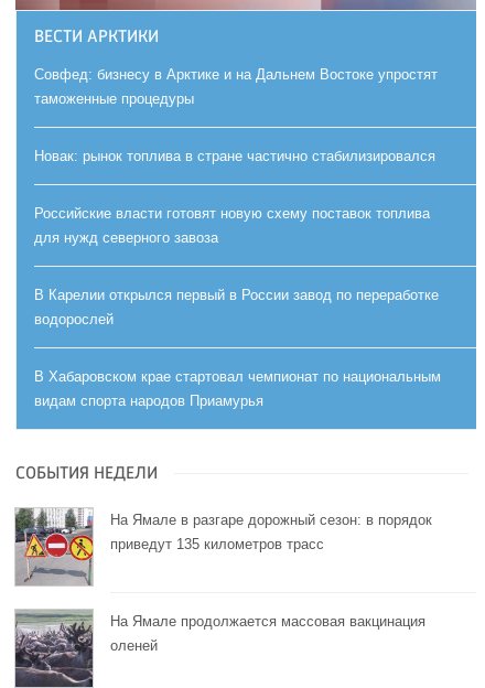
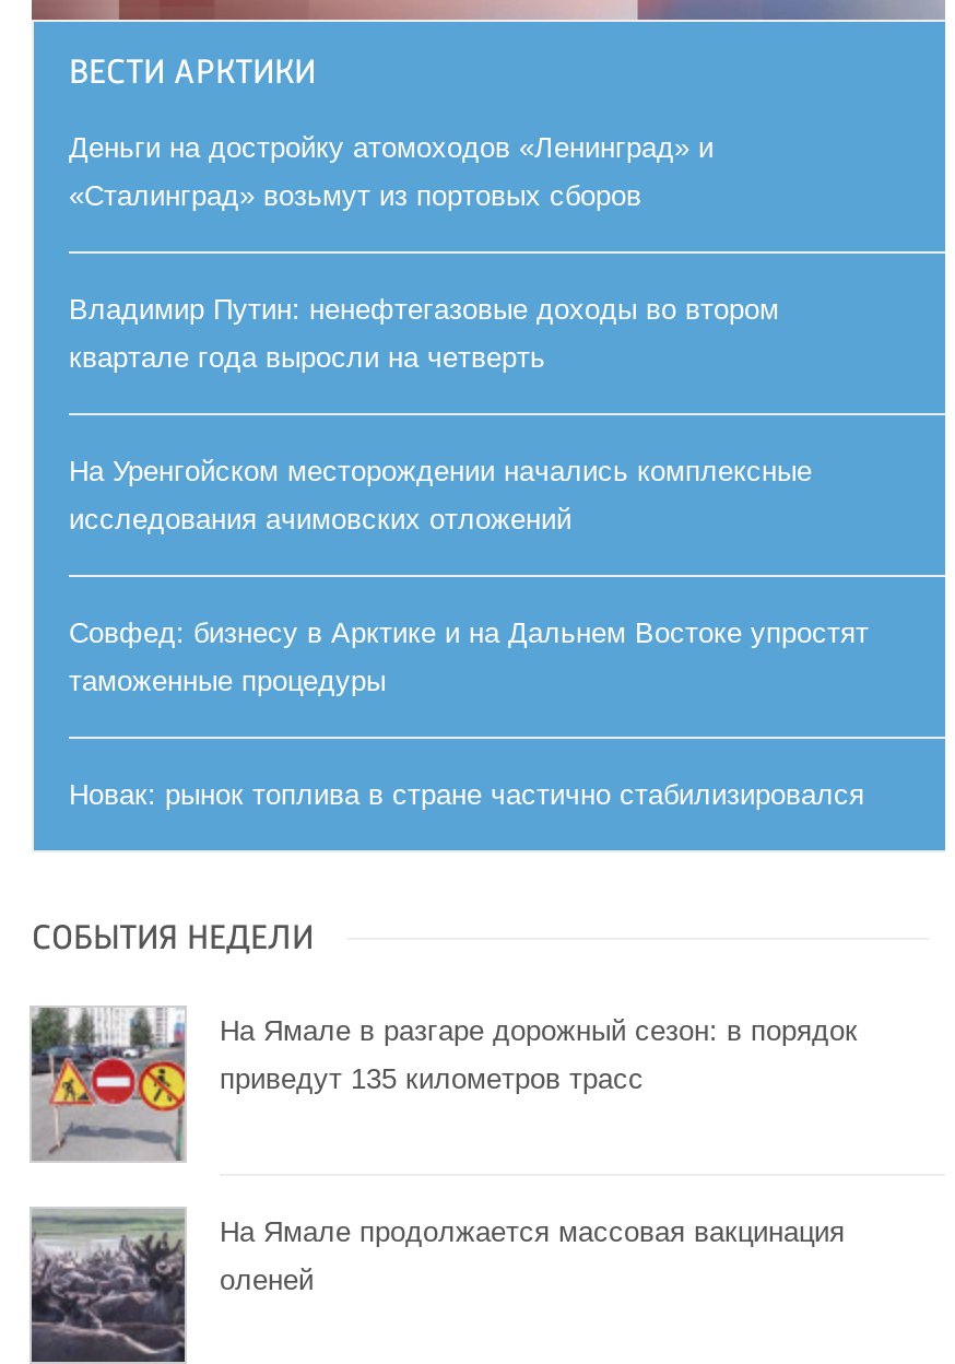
+ Деньги на достройку атомоходов «Ленинград» и
+ «Сталинград» возьмут из портовых сборов
+ Владимир Путин: ненефтегазовые доходы во втором
+ квартале года выросли на четверть
+ На Уренгойском месторождении начались комплексные
+ исследования ачимовских отложений

moved down: Совфед: бизнесу в Арктике и на Дальнем Востоке упростят | таможенные процедуры | Новак: рынок топлива в стране частично стабилизировался

- Российские власти готовят новую схему поставок топлива
- для нужд северного завоза
- В Карелии открылся первый в России завод по переработке
- водорослей
- В Хабаровском крае стартовал чемпионат по национальным
- видам спорта народов Приамурья
